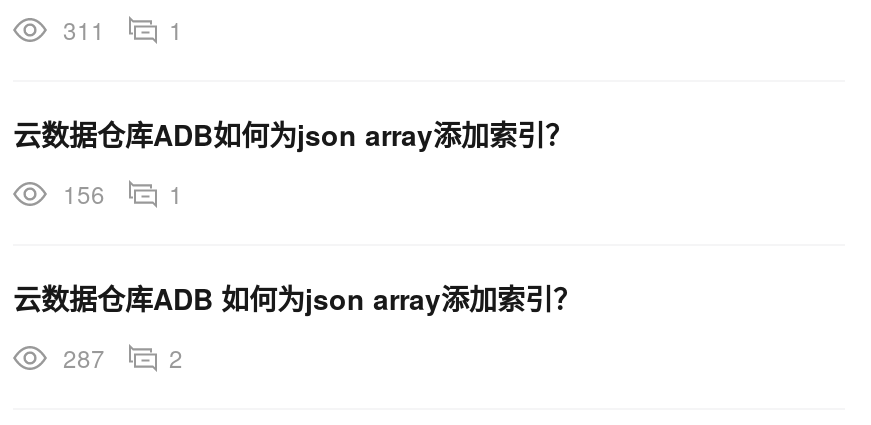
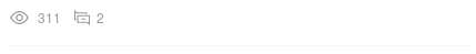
- 1
- 云数据仓库ADB如何为json array添加索引？
- 156
- 1
- 云数据仓库ADB 如何为json array添加索引？
- 287
